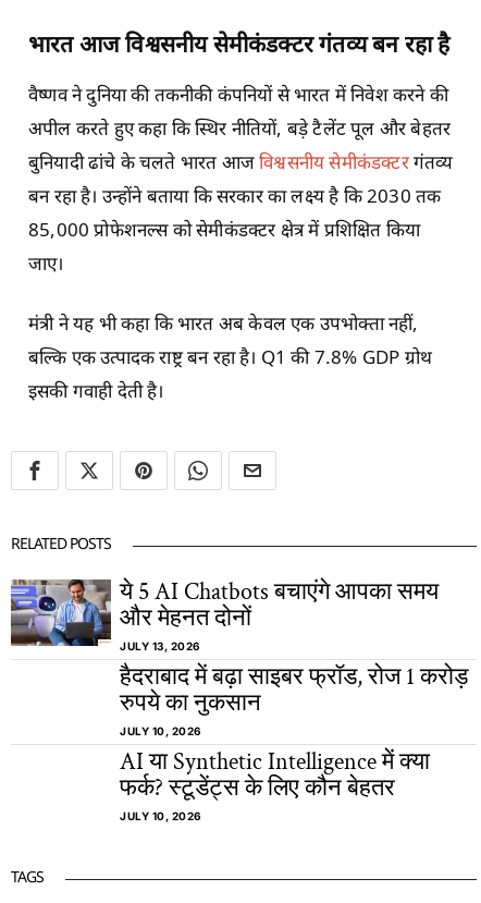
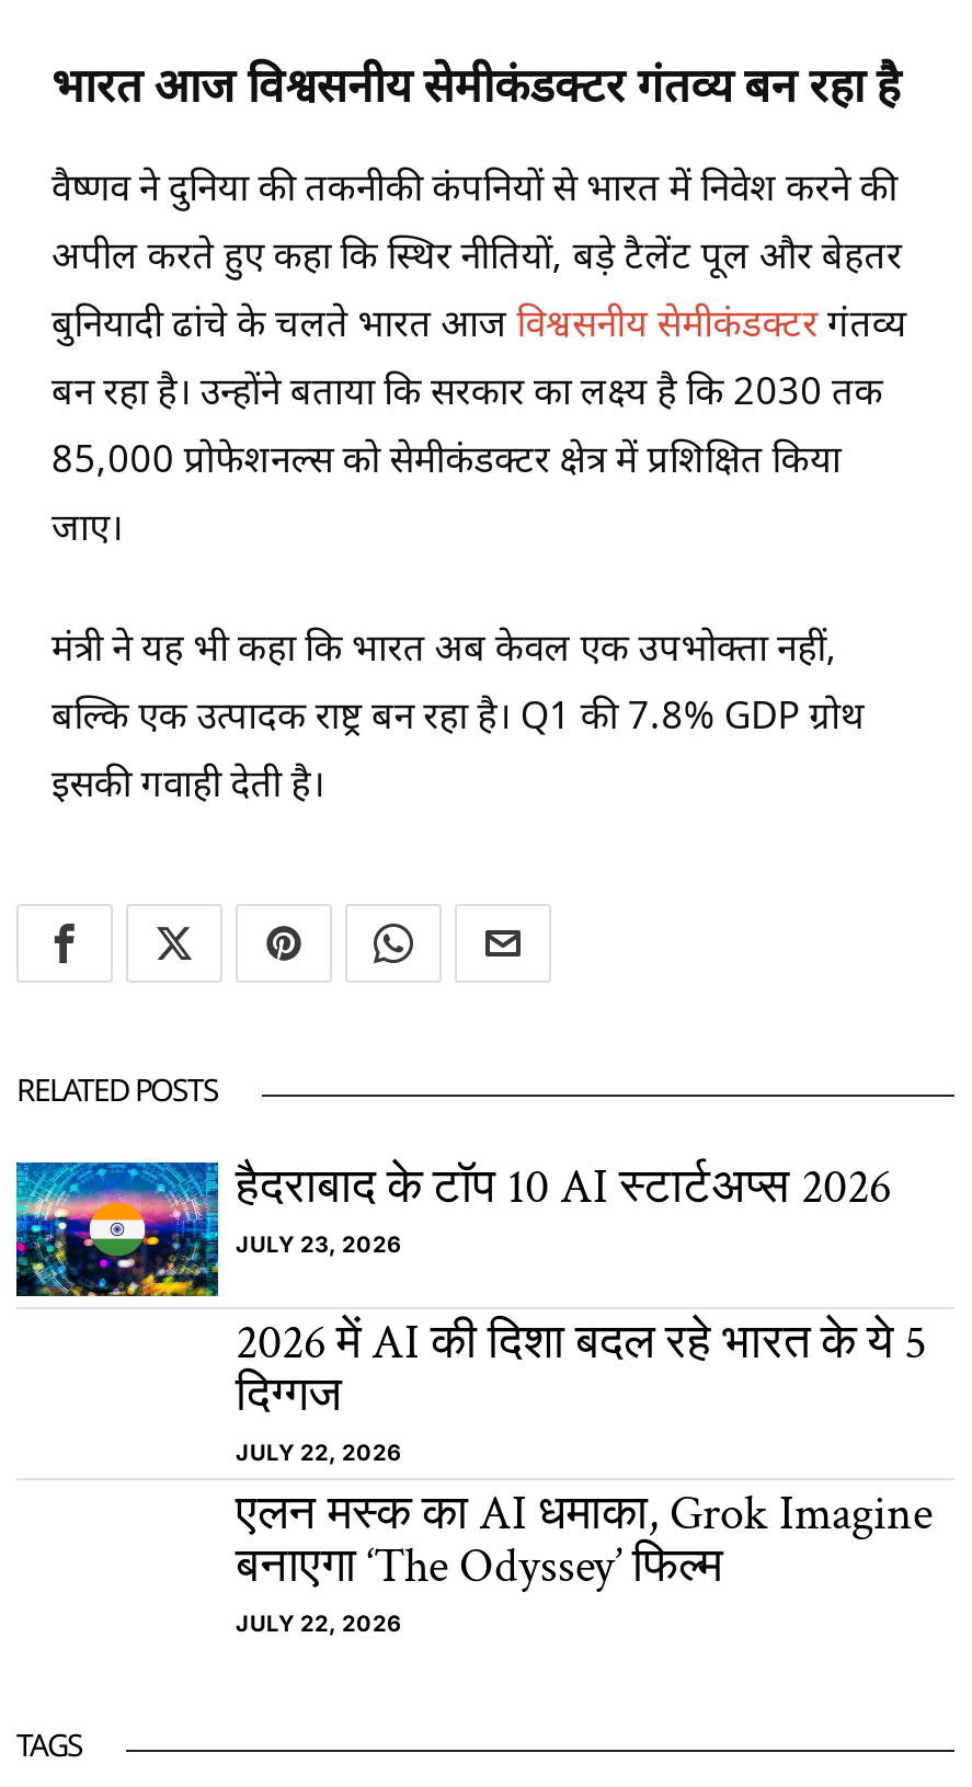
- [image]
- ये 5 AI Chatbots बचाएंगे आपका समय
- और मेहनत दोनों
- JULY 13, 2026
- हैदराबाद में बढ़ा साइबर फ्रॉड, रोज 1 करोड़
- रुपये का नुकसान
- JULY 10, 2026
- AI या Synthetic Intelligence में क्या
- फर्क? स्टूडेंट्स के लिए कौन बेहतर
- JULY 10, 2026
+ [image]
+ हैदराबाद के टॉप 10 AI स्टार्टअप्स 2026
+ JULY 23, 2026
+ 2026 में AI की दिशा बदल रहे भारत के ये 5
+ दिग्गज
+ JULY 22, 2026
+ एलन मस्क का AI धमाका, Grok Imagine
+ बनाएगा ‘The Odyssey’ फिल्म
+ JULY 22, 2026
